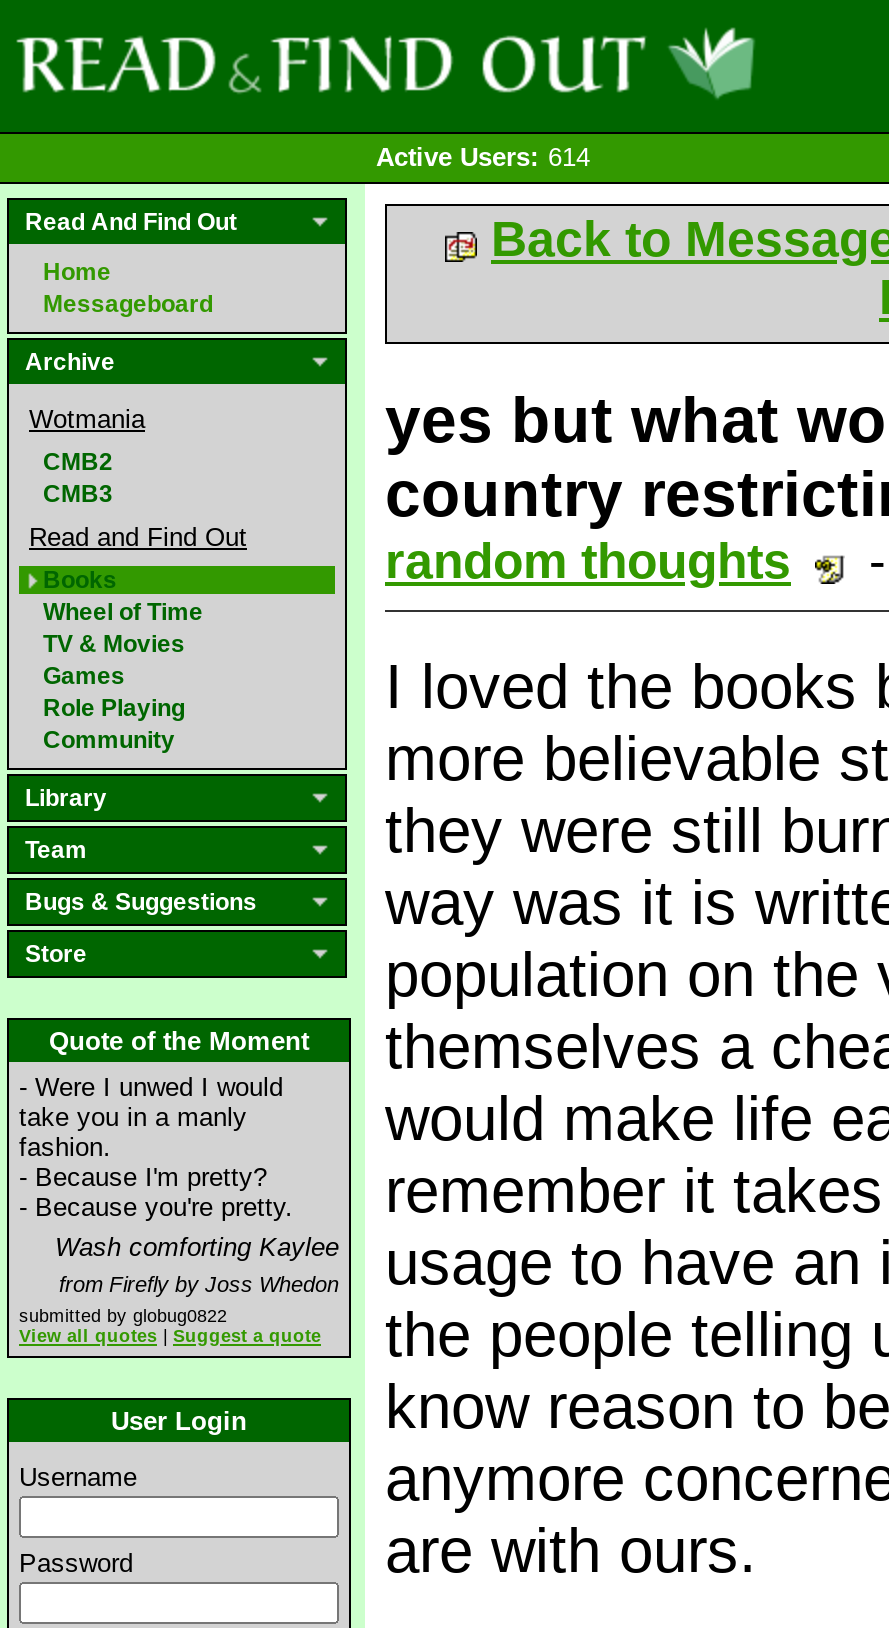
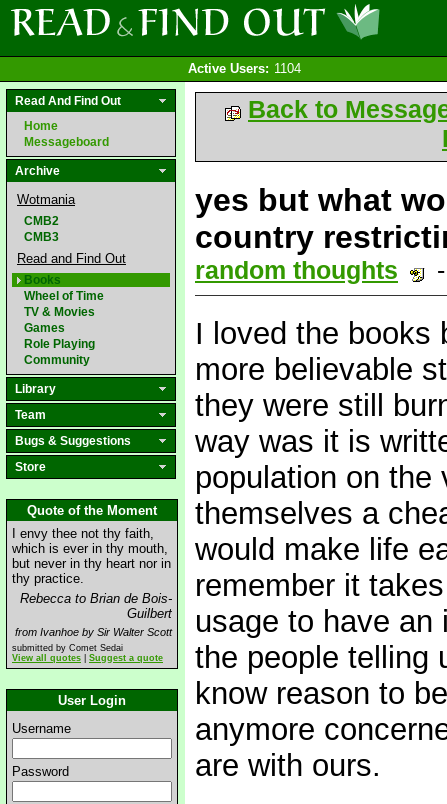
- Active Users: 614
+ Active Users: 1104

- - Were I unwed I would
- take you in a manly
- fashion.
- - Because I'm pretty?
- - Because you're pretty.
- Wash comforting Kaylee
- from Firefly by Joss Whedon
- submitted by globug0822
+ I envy thee not thy faith,
+ which is ever in thy mouth,
+ but never in thy heart nor in
+ thy practice.
+ Rebecca to Brian de Bois-
+ Guilbert
+ from Ivanhoe by Sir Walter Scott
+ submitted by Comet Sedai
